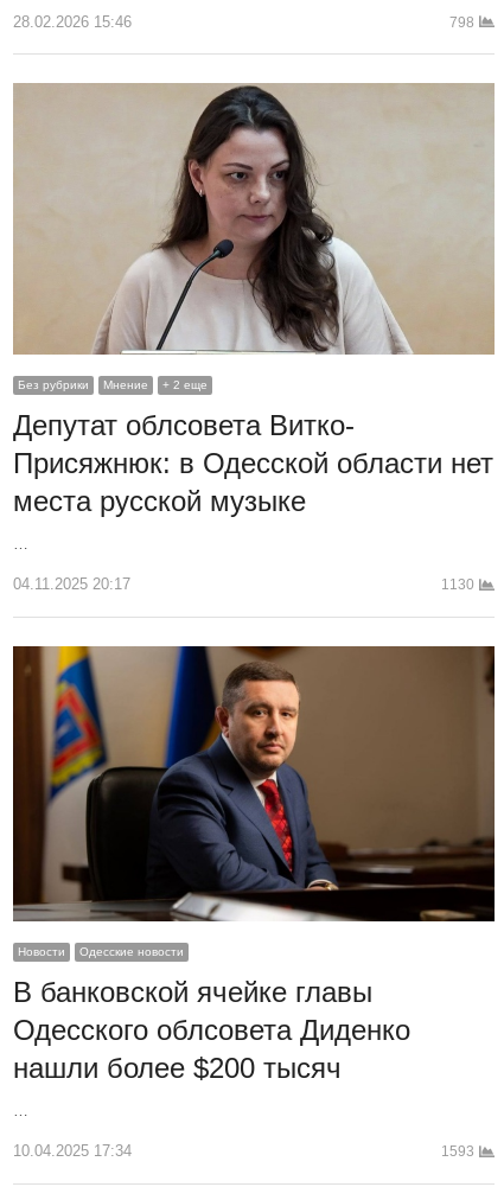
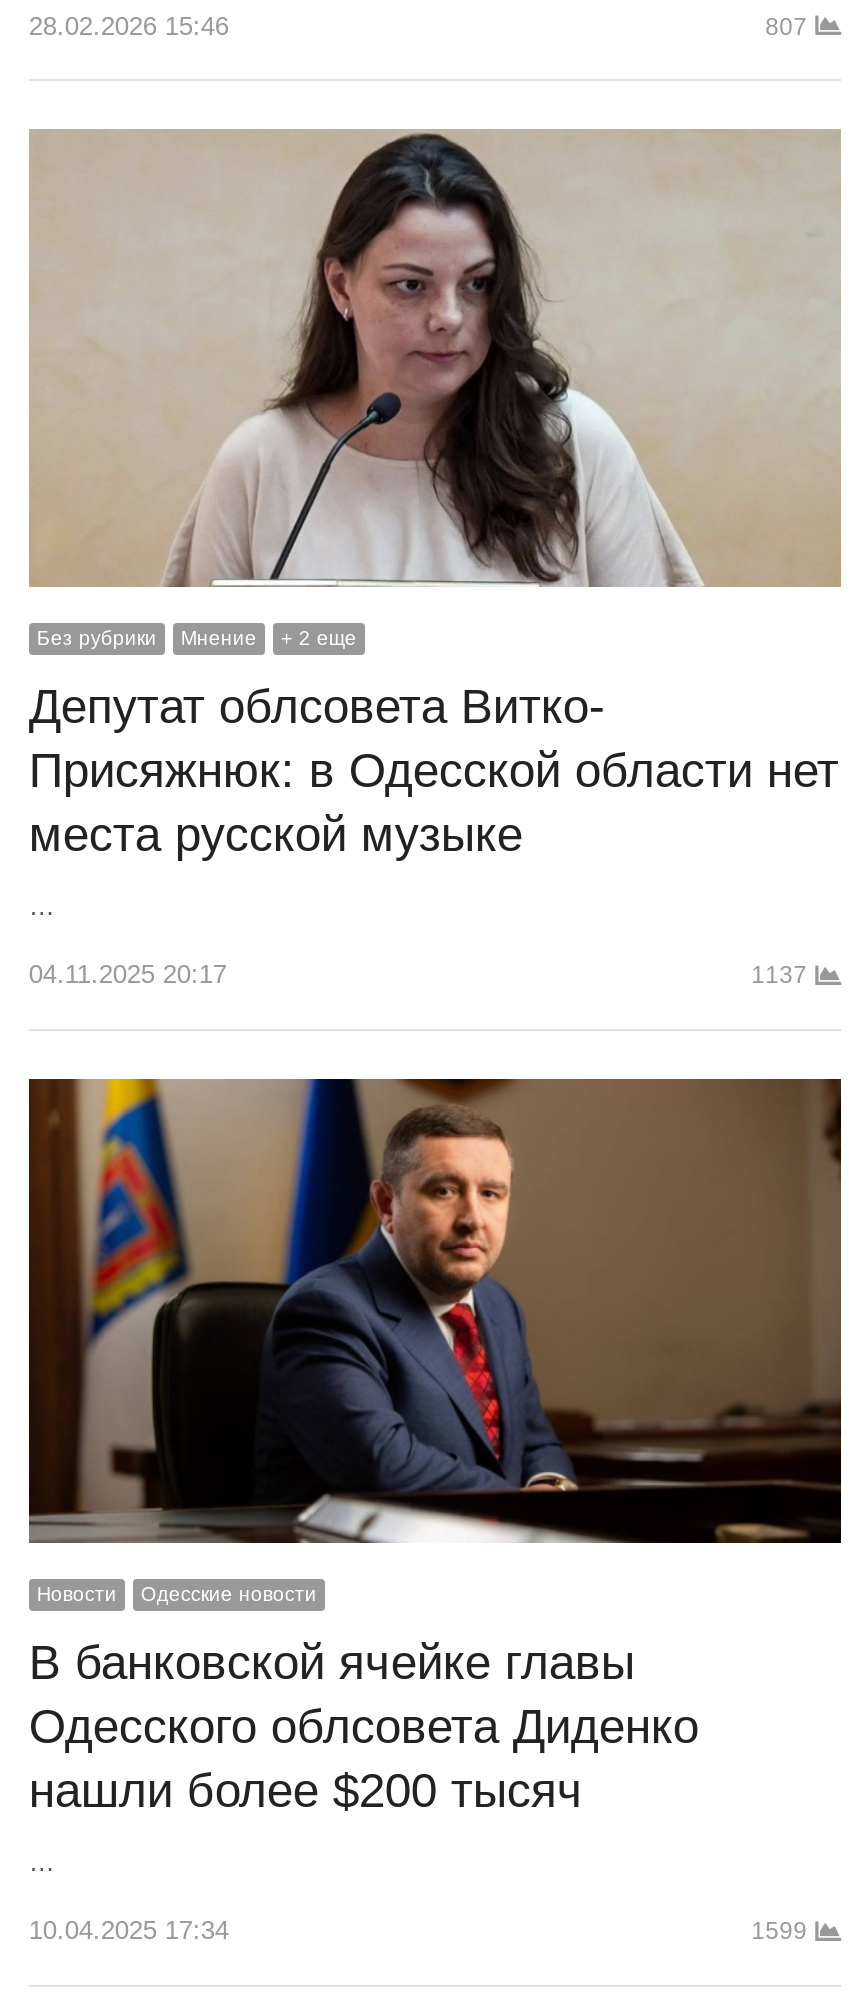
- 798
+ 807

- 1130
+ 1137

- 1593
+ 1599
